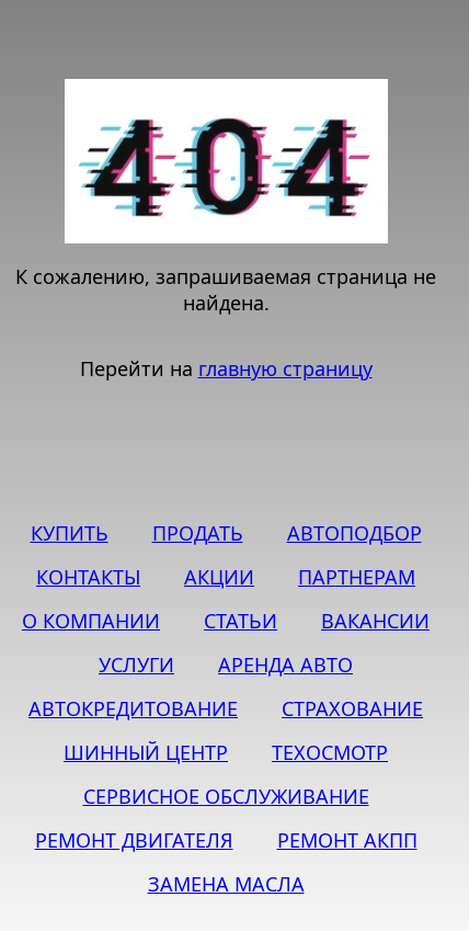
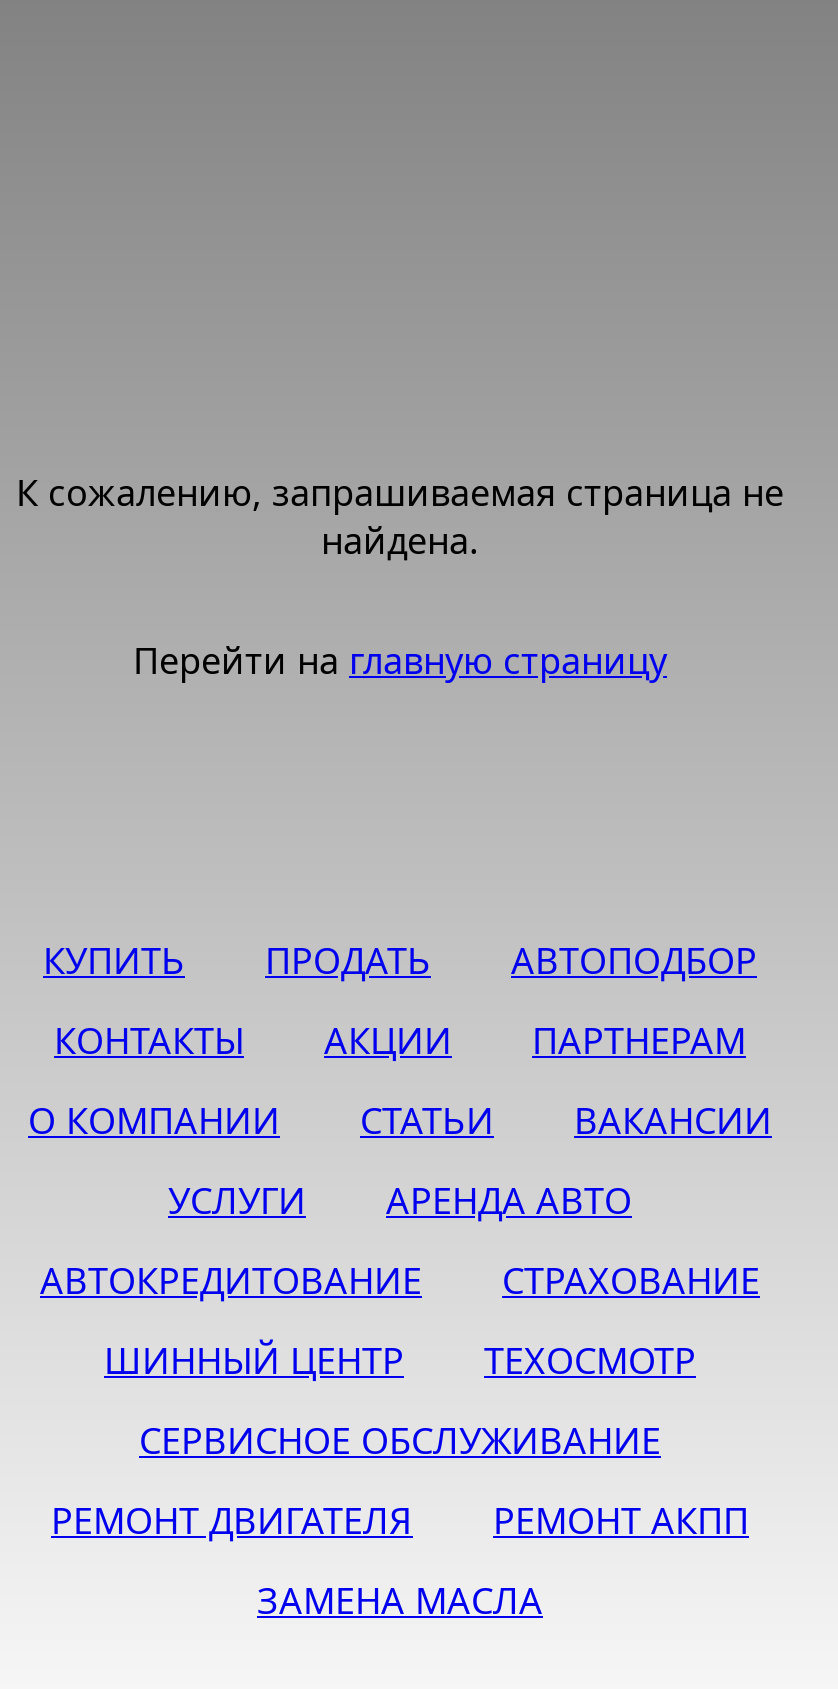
- [image]
